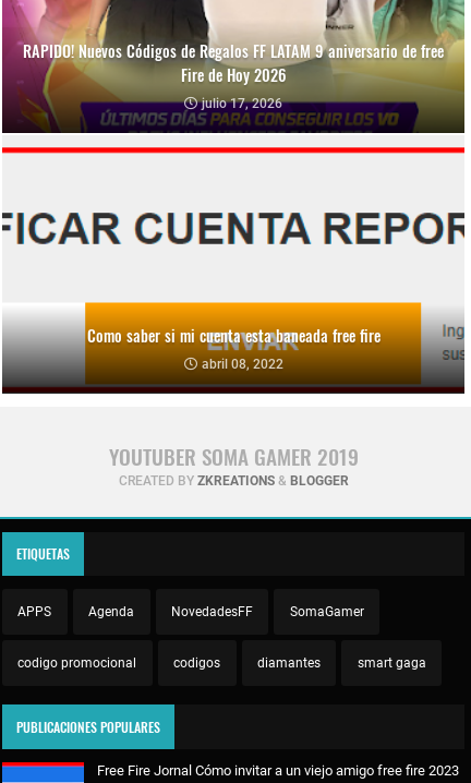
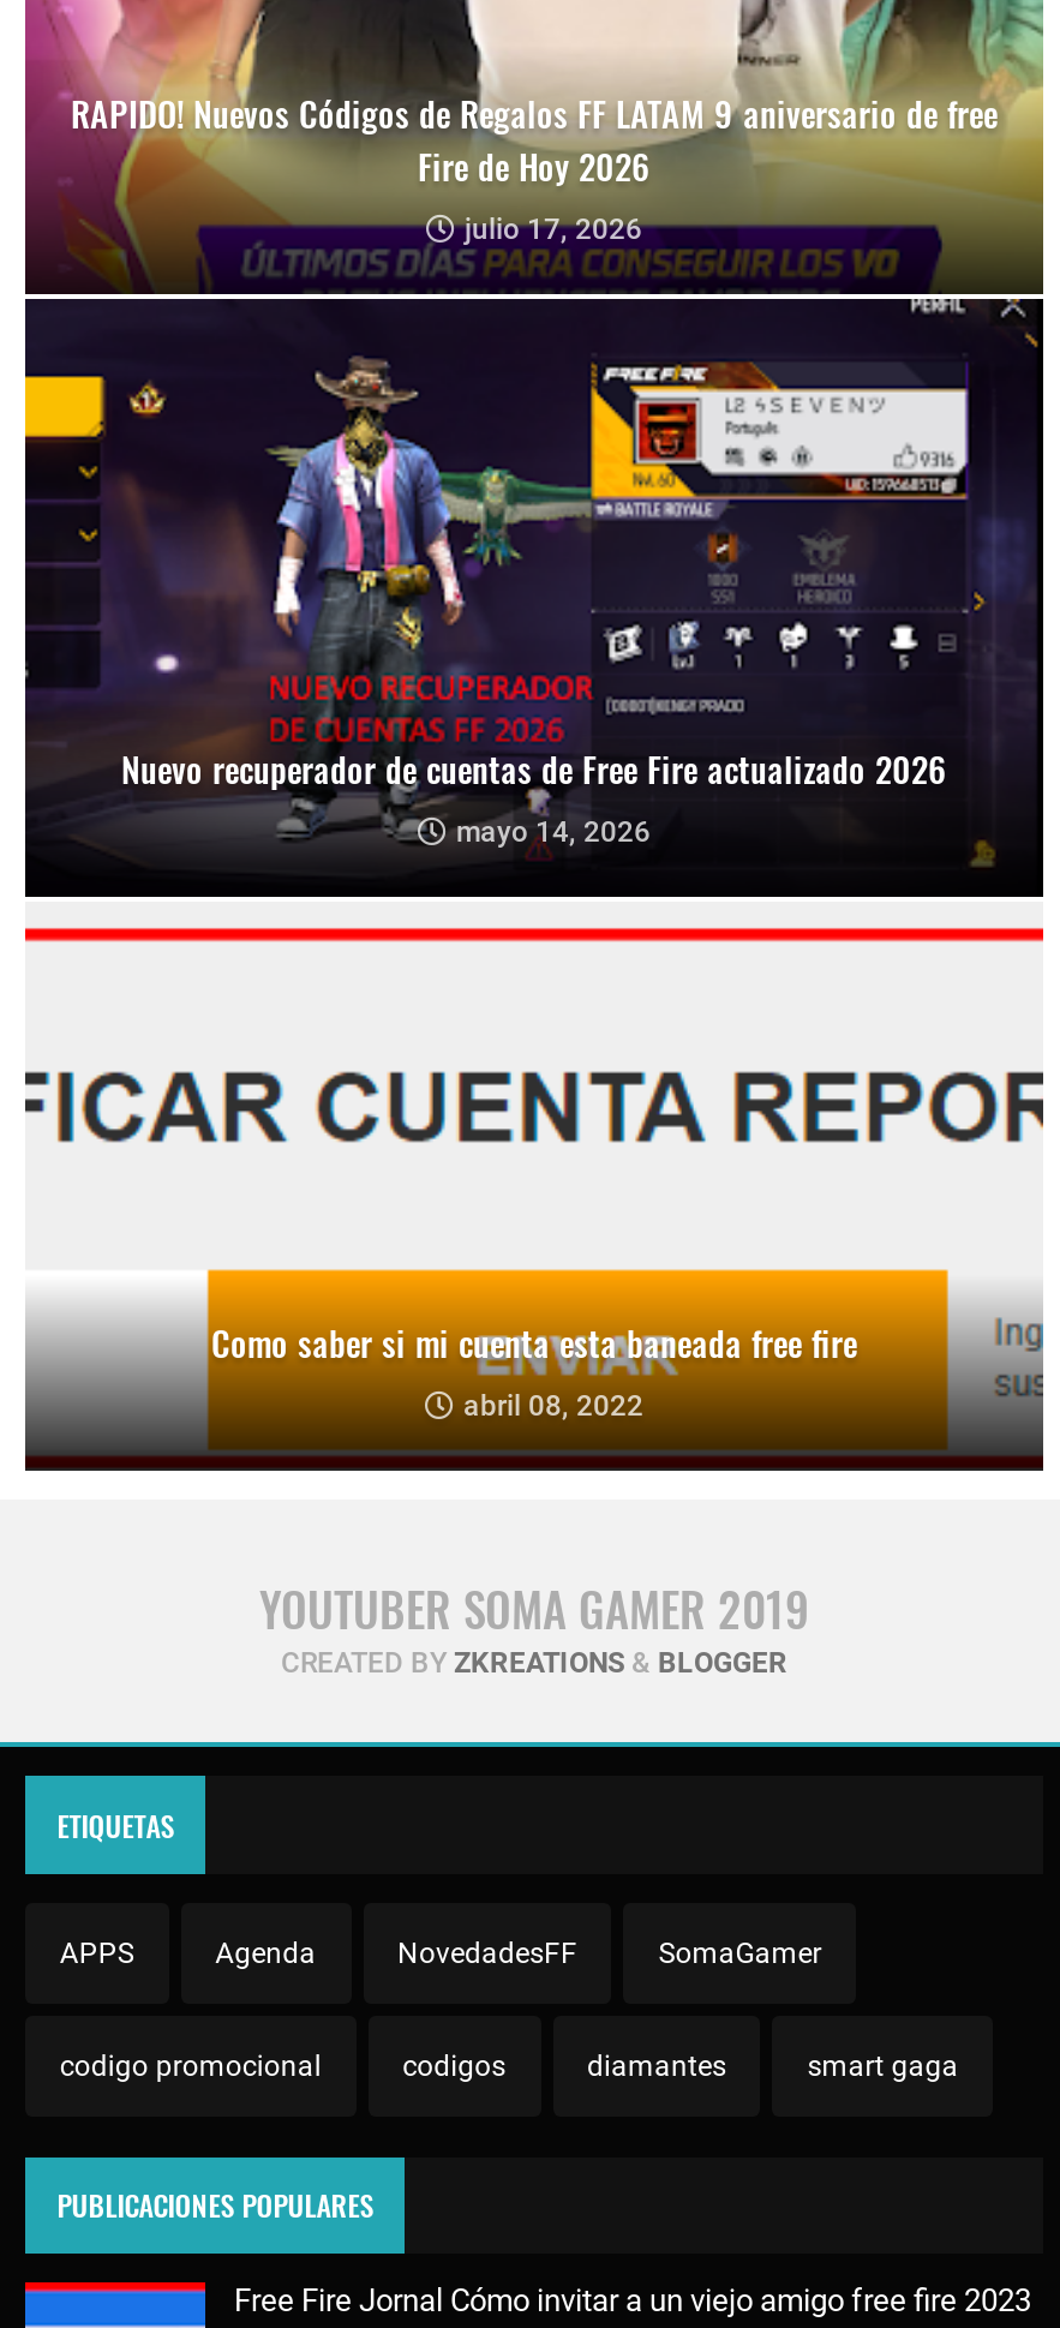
+ [image]
+ Nuevo recuperador de cuentas de Free Fire actualizado 2026
+ mayo 14, 2026
